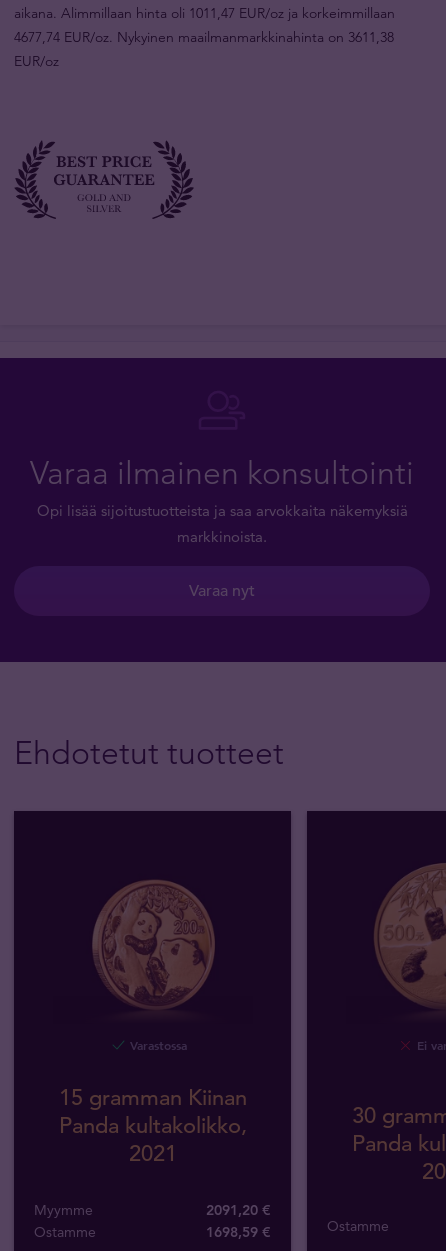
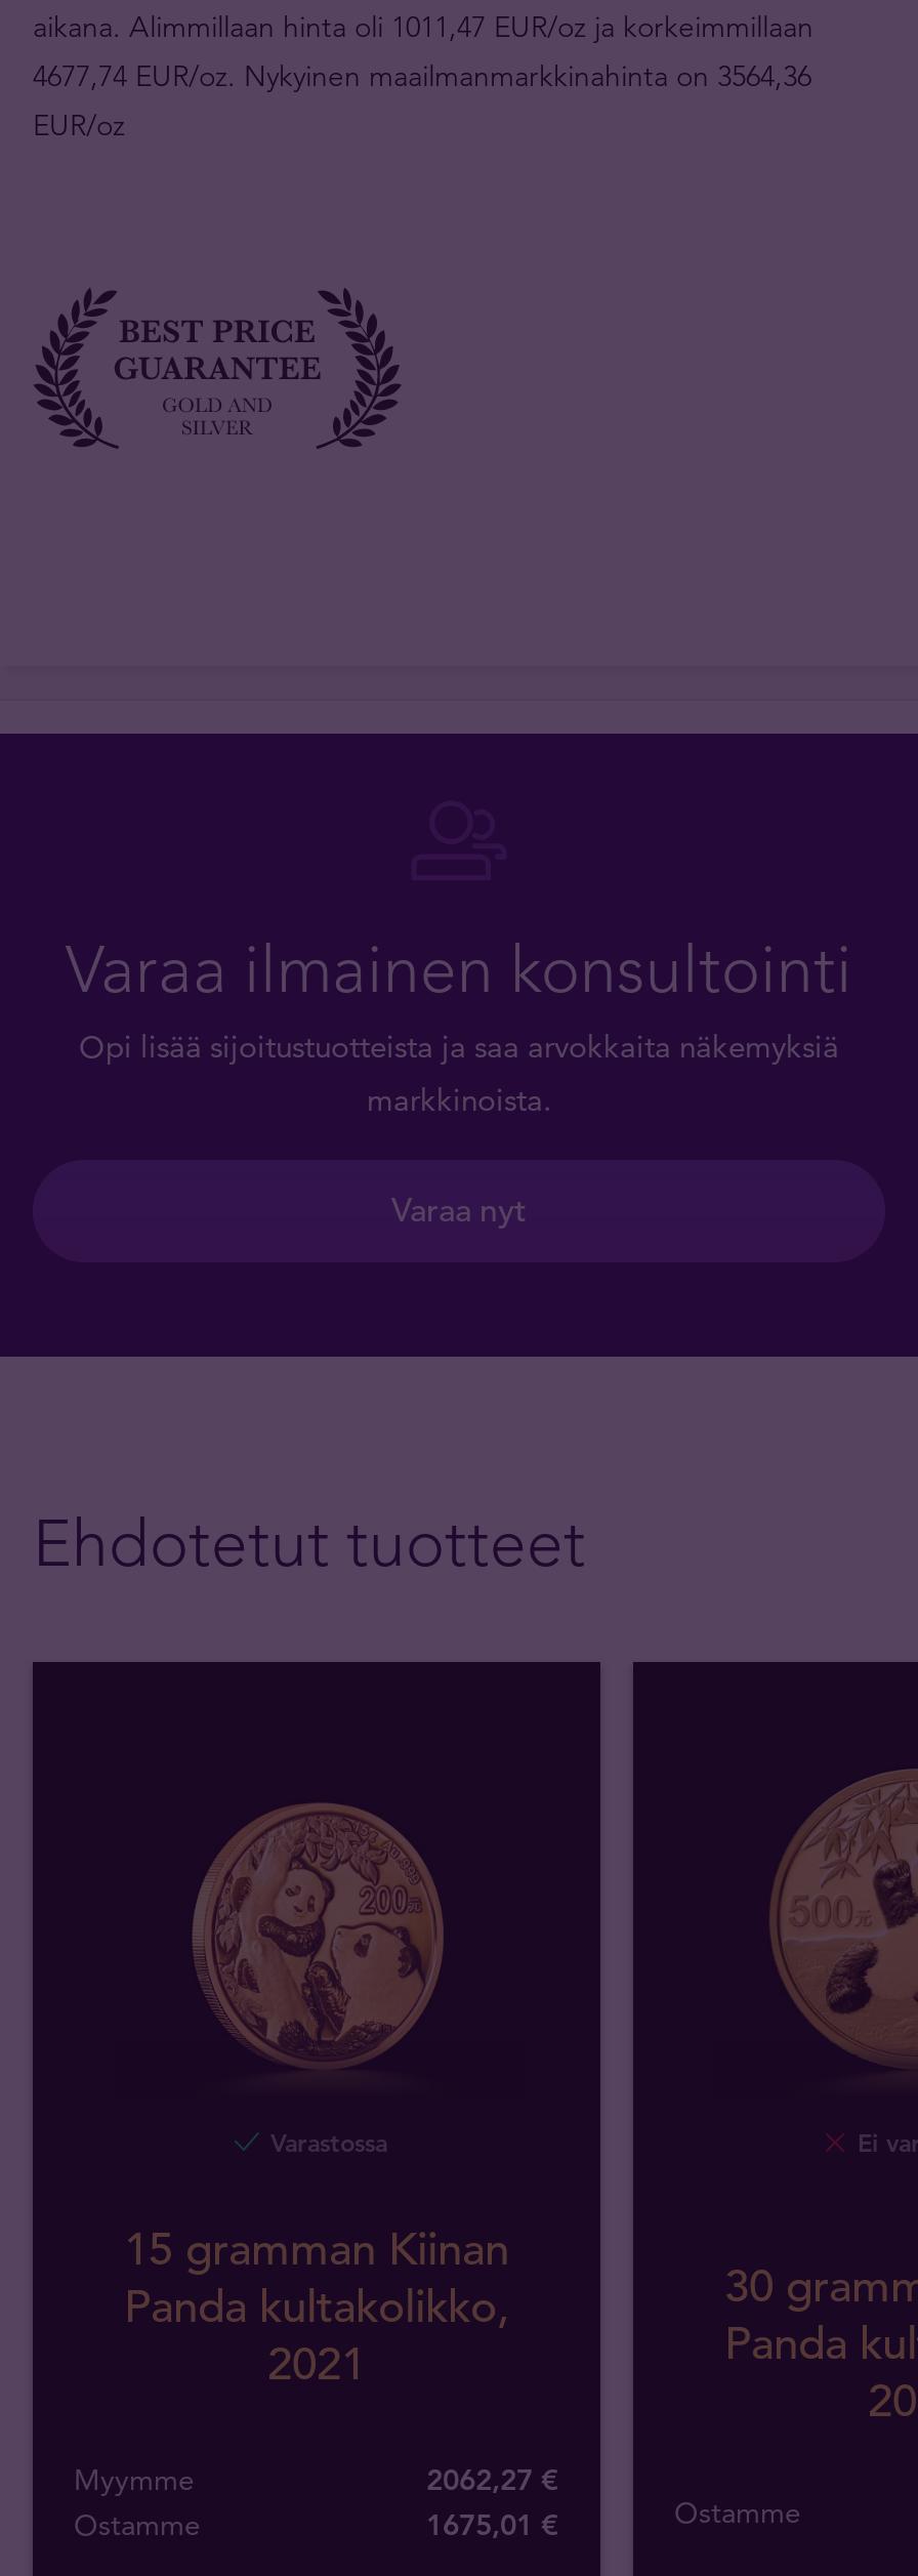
- 4677,74 EUR/oz. Nykyinen maailmanmarkkinahinta on 3611,38
+ 4677,74 EUR/oz. Nykyinen maailmanmarkkinahinta on 3564,36

- 2091,20 €
+ 2062,27 €

- 1698,59 €
+ 1675,01 €
